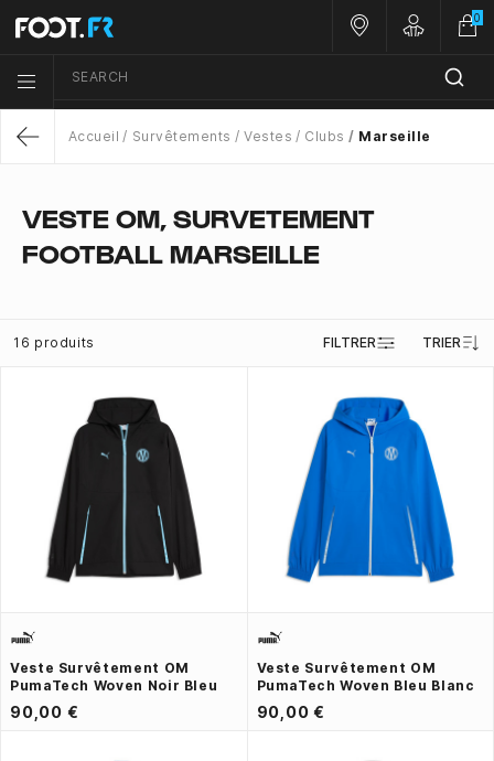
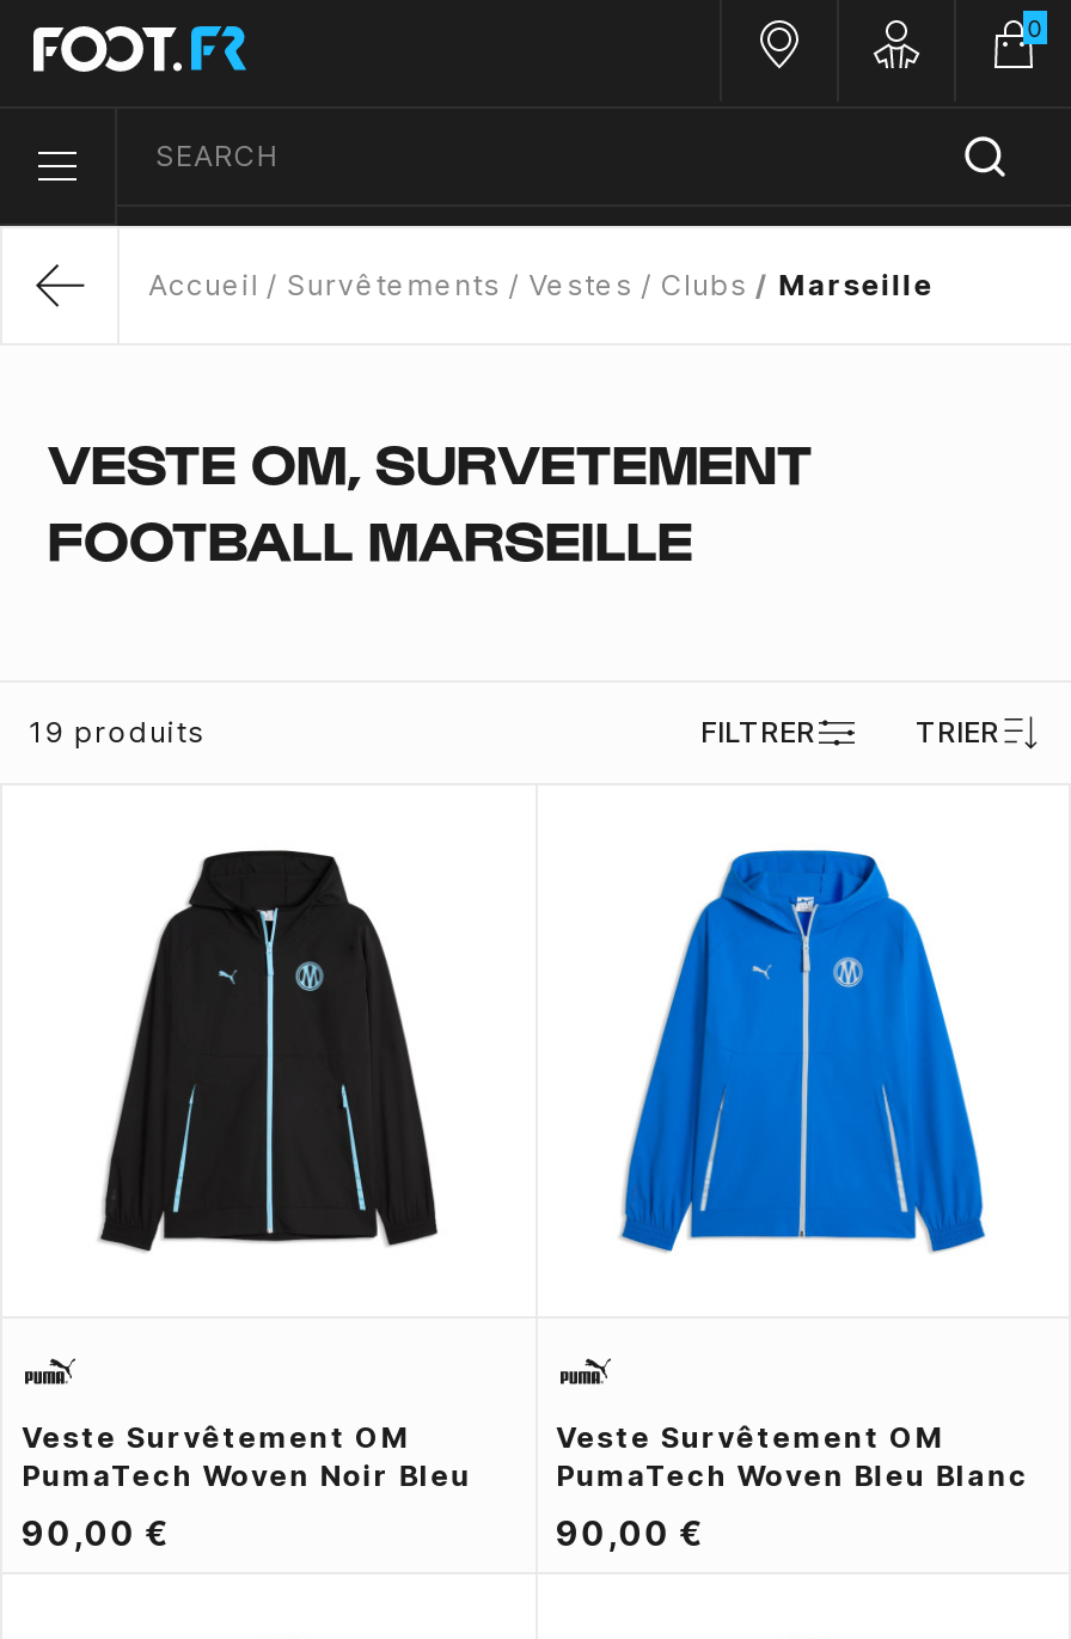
- 16 produits
+ 19 produits
